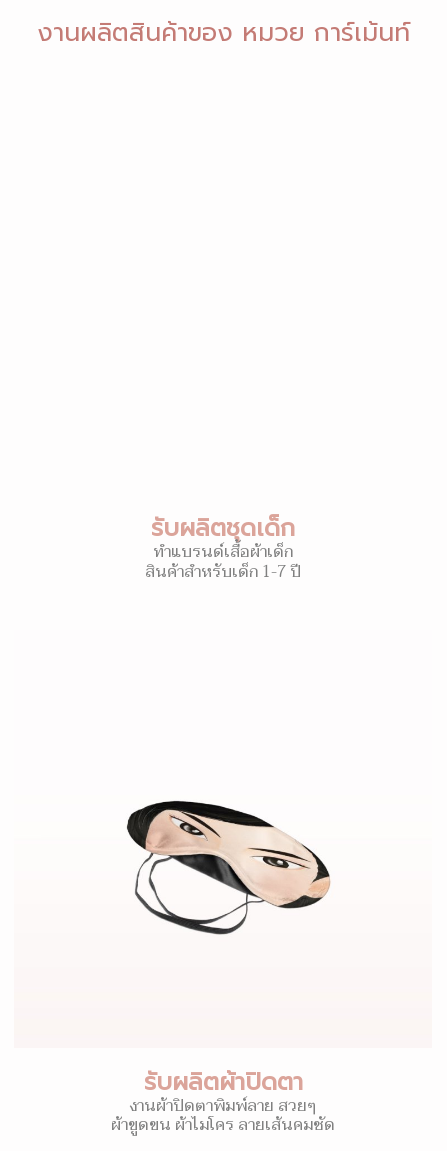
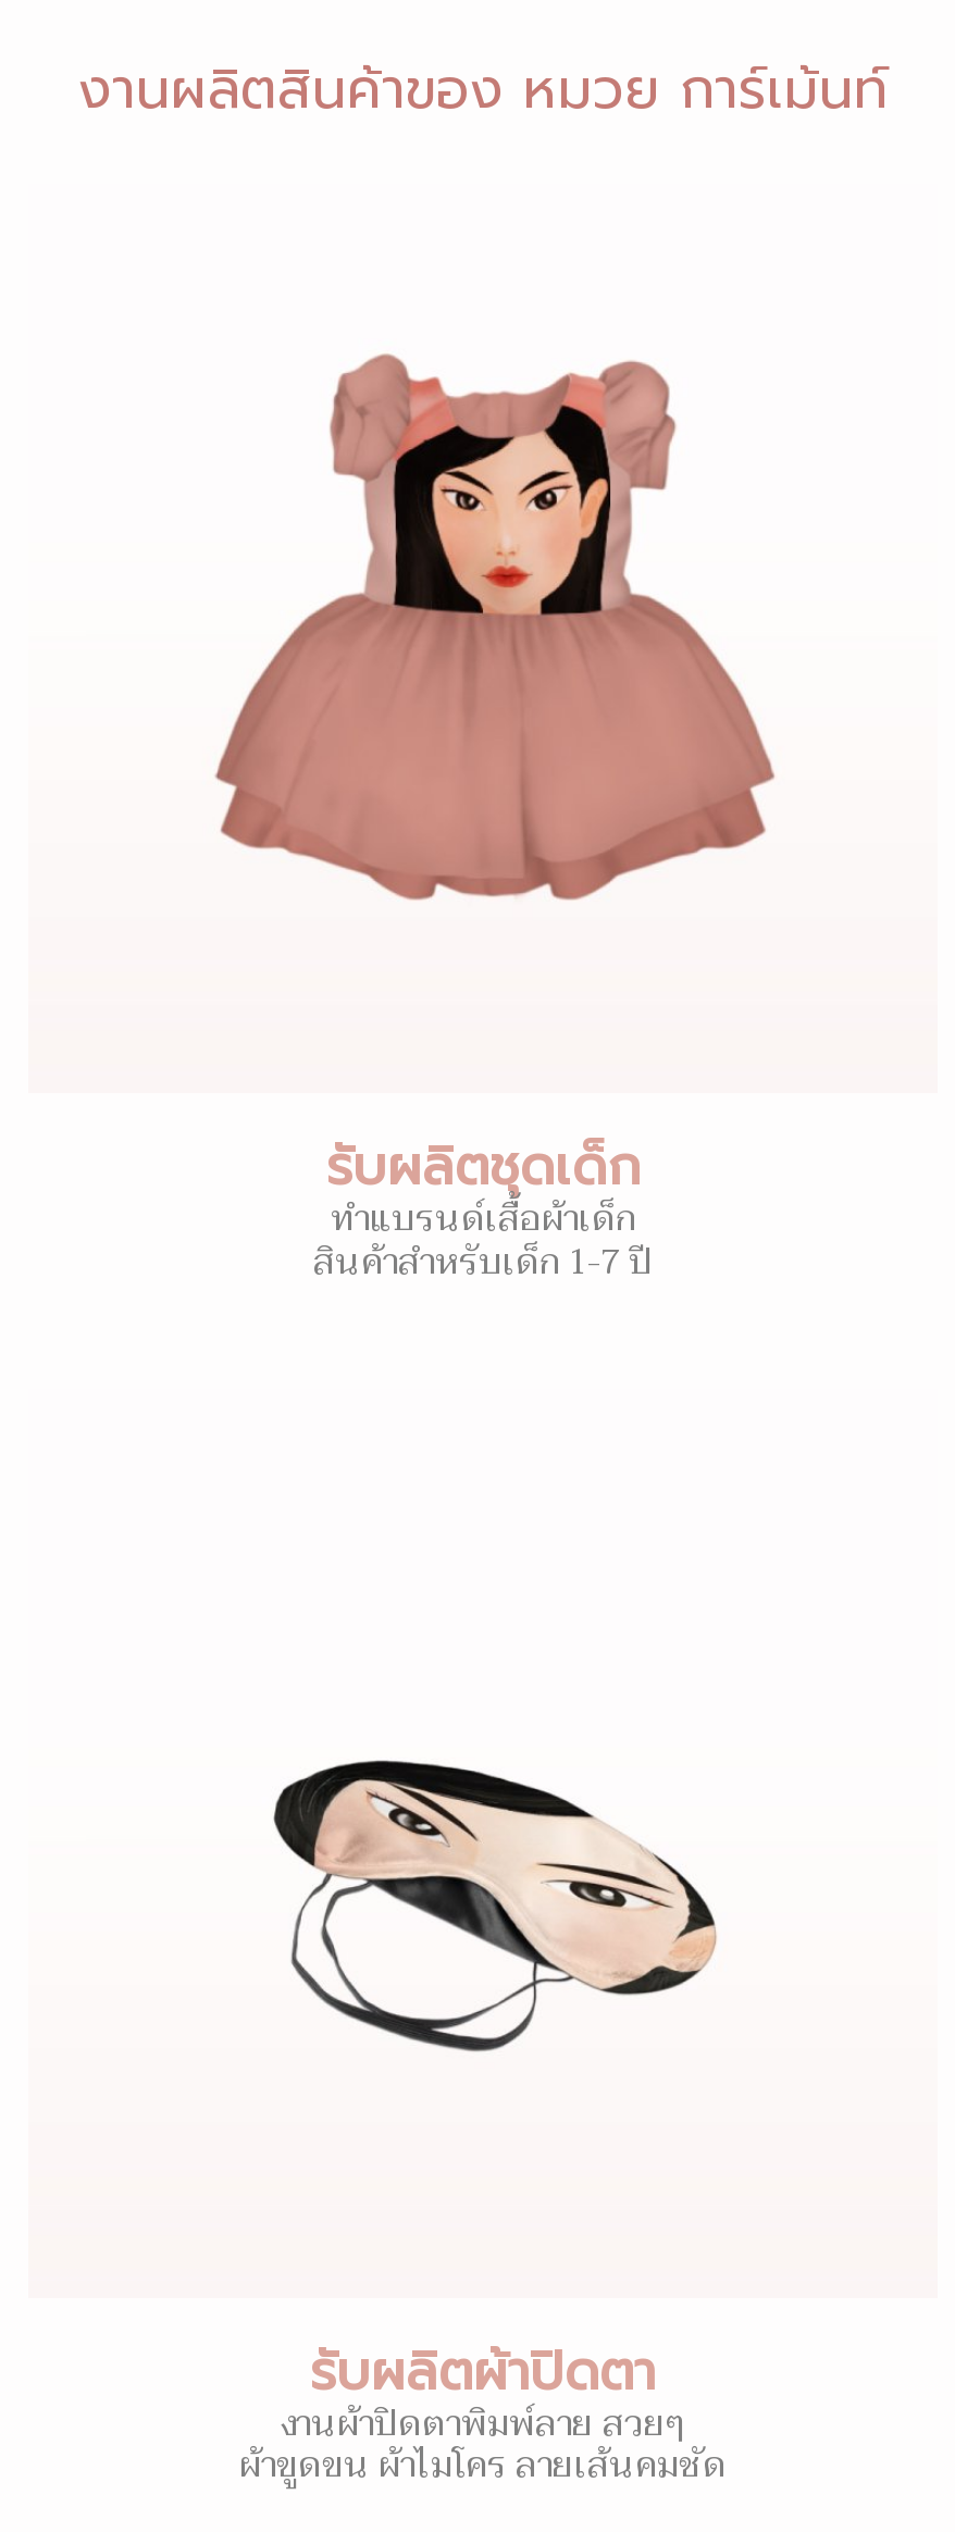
+ [image]
